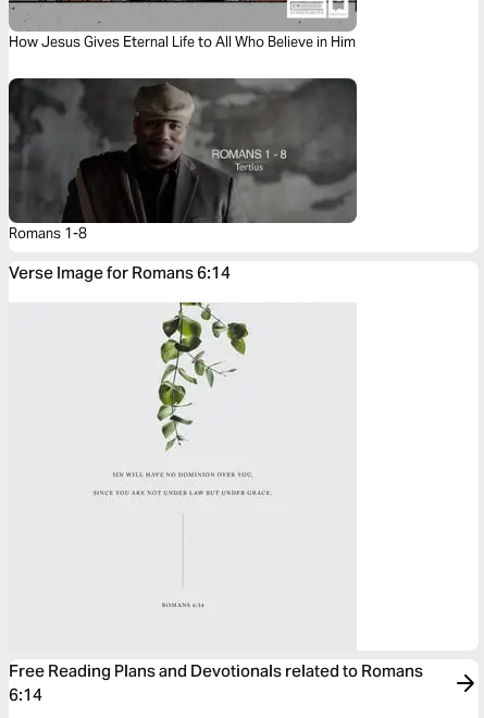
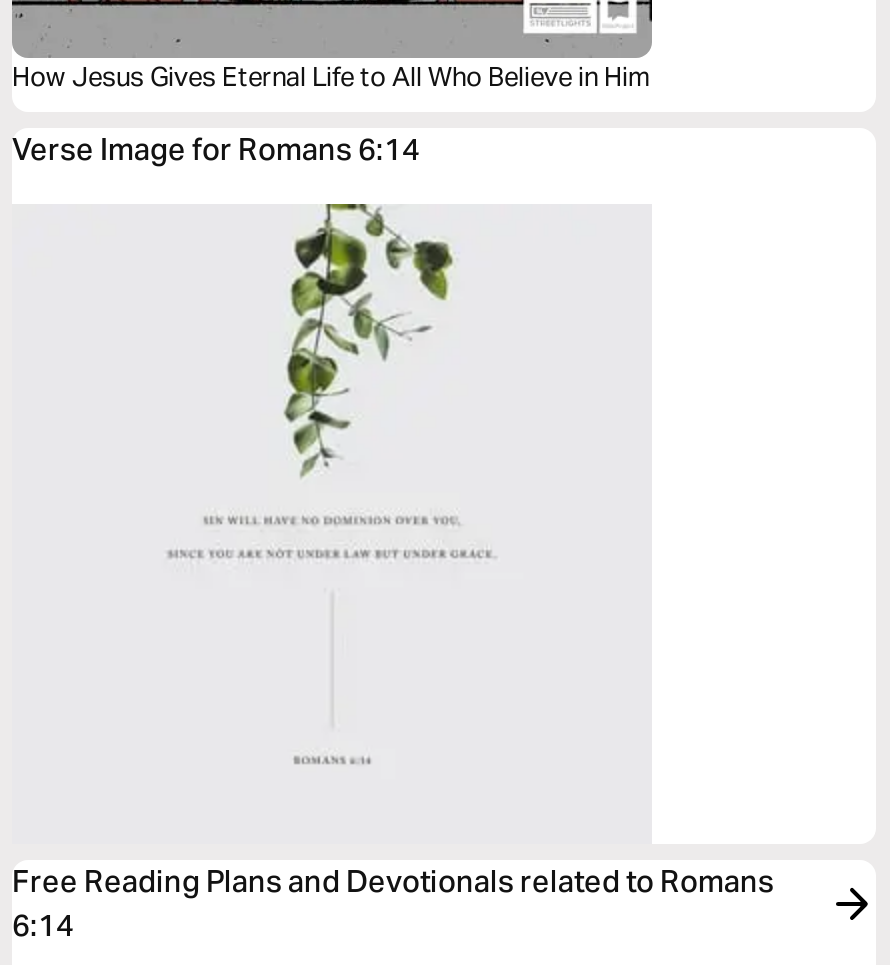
- [image]
- Romans 1-8
